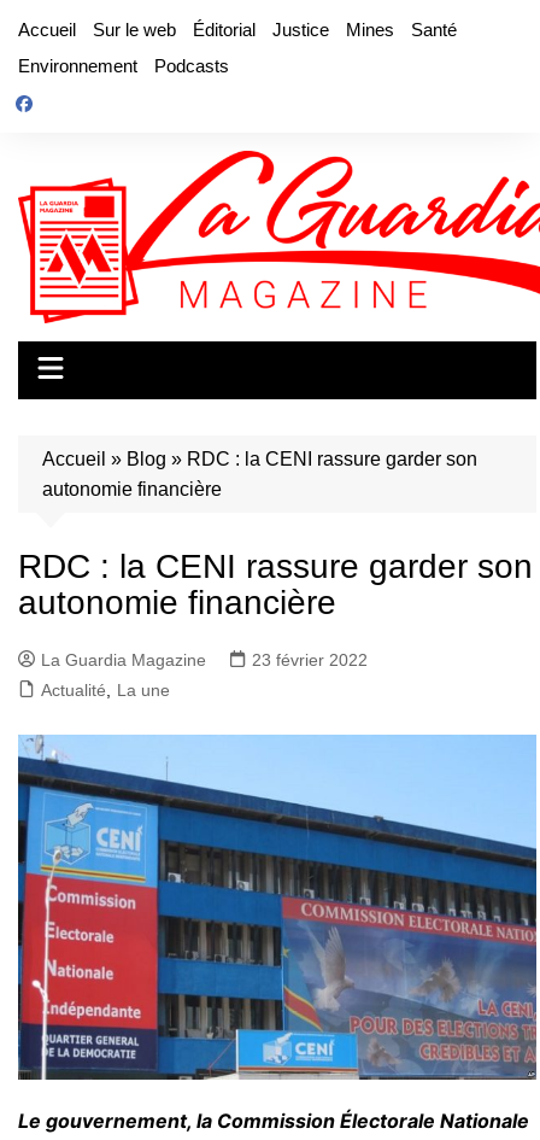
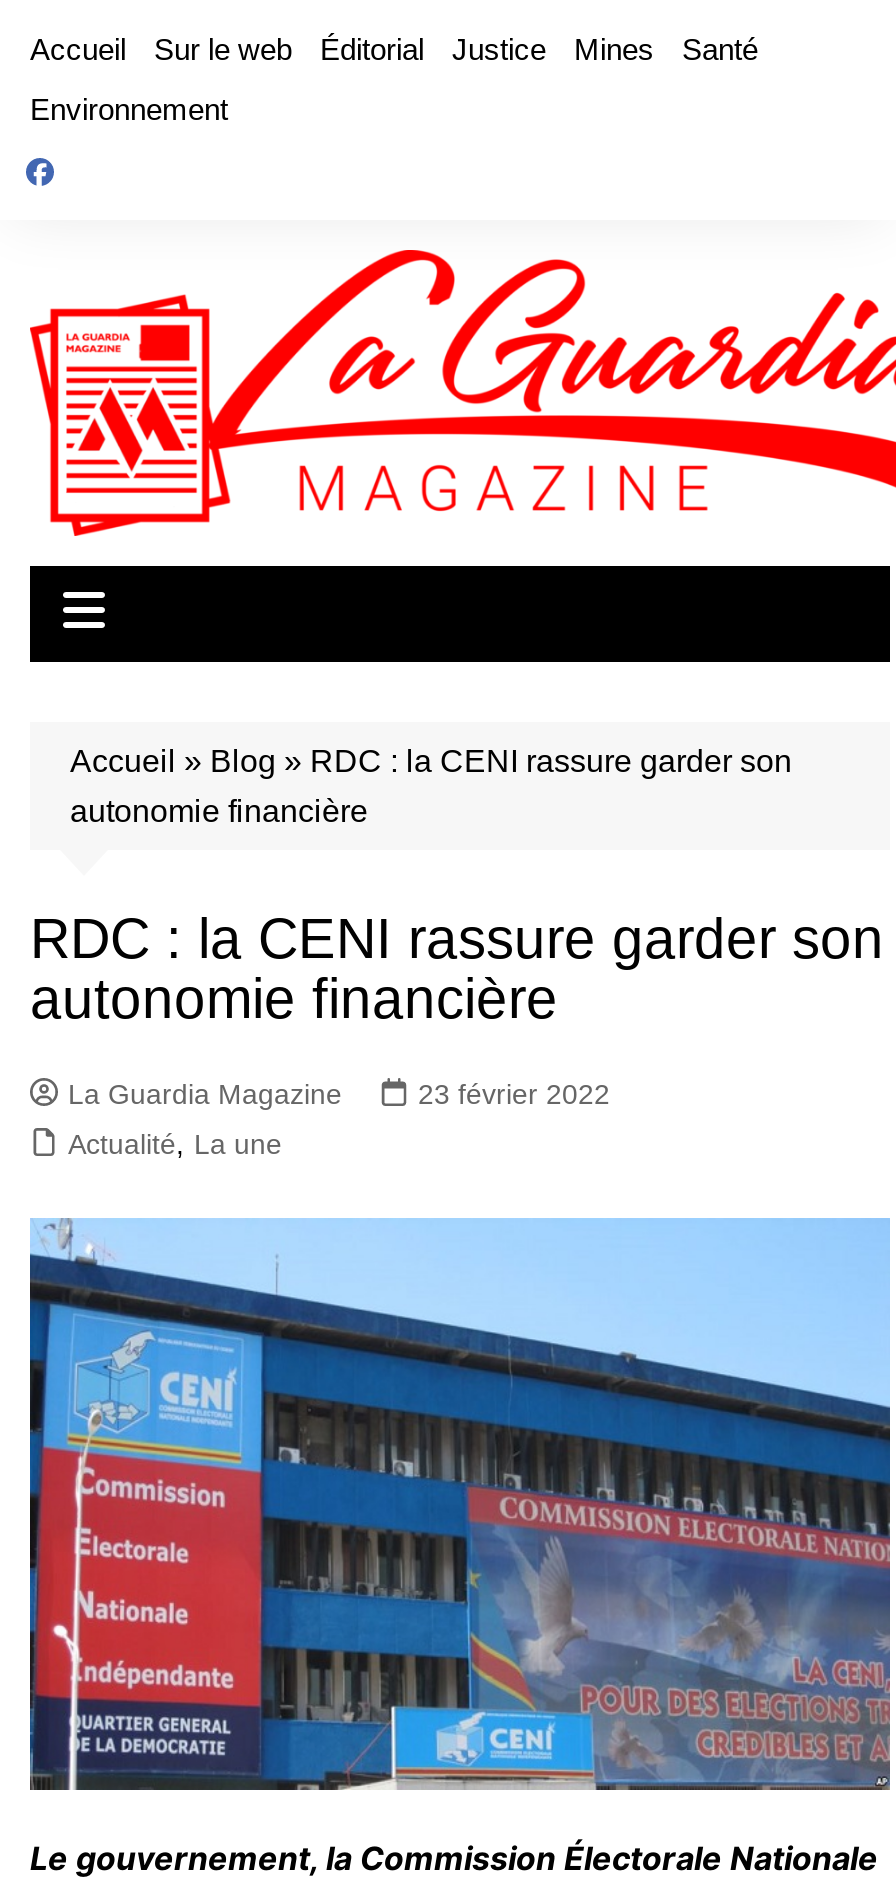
- Podcasts
